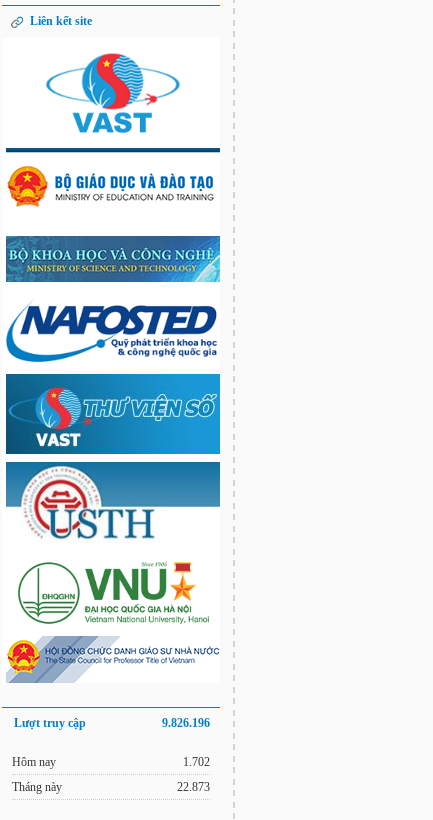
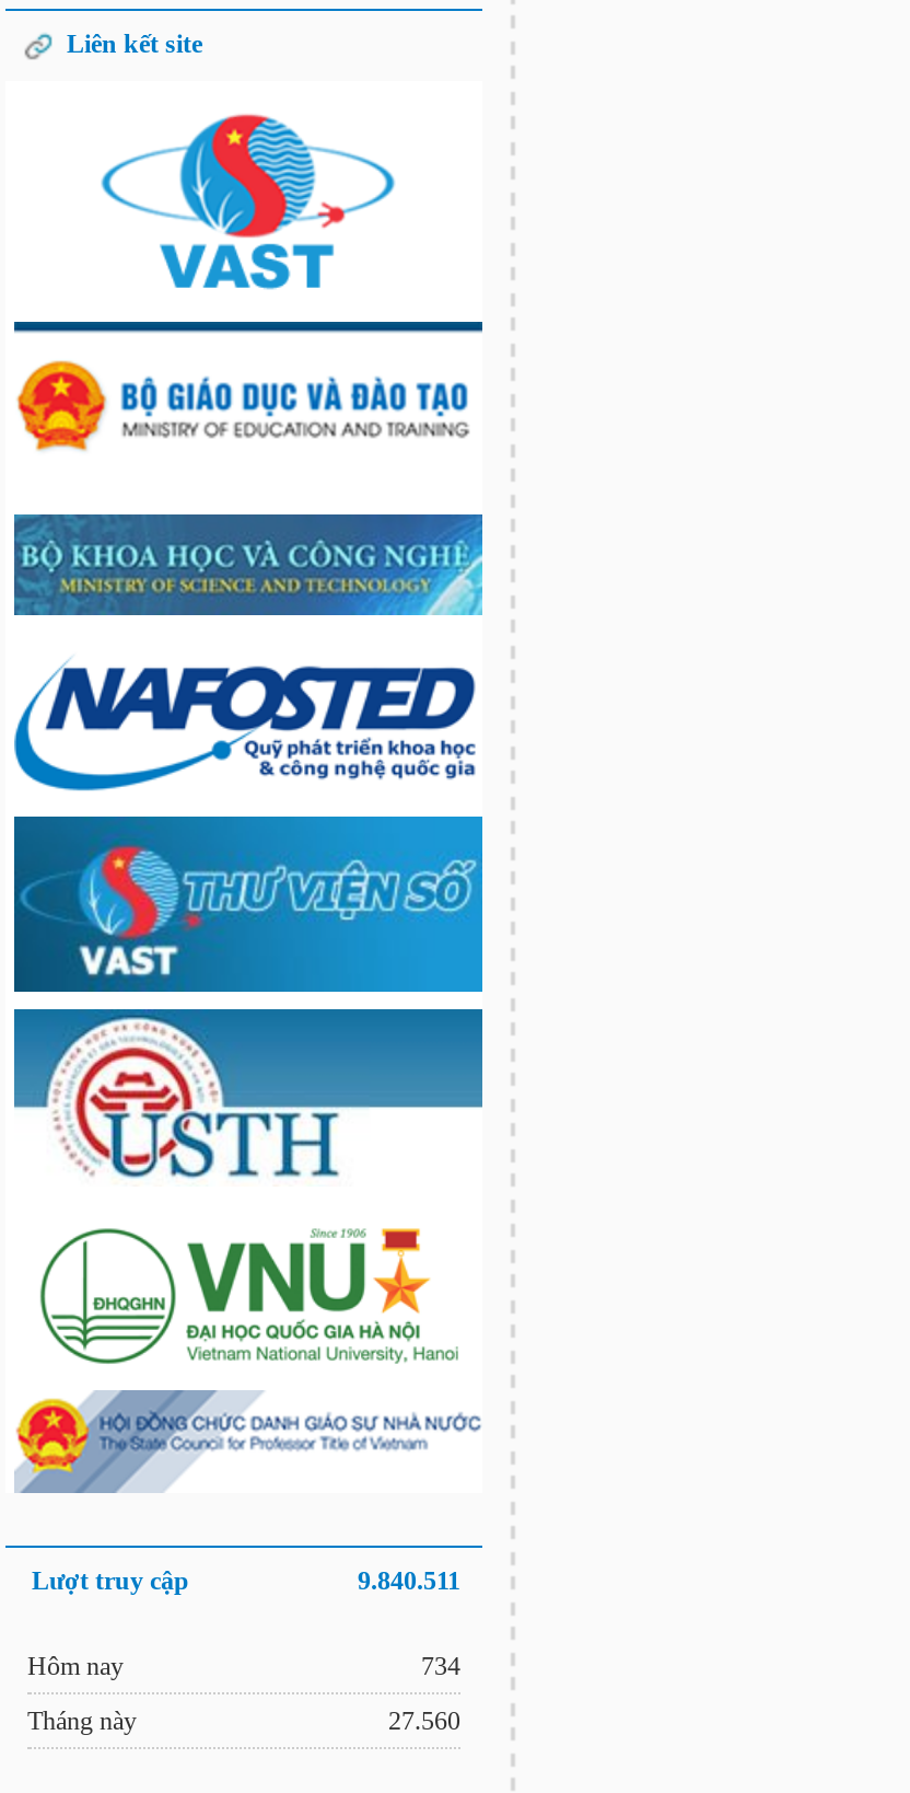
- 9.826.196
+ 9.840.511

- 1.702
+ 734

- 22.873
+ 27.560
